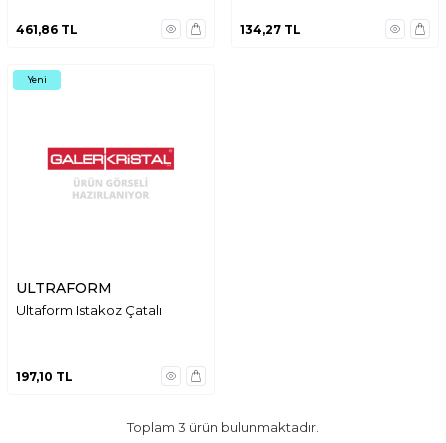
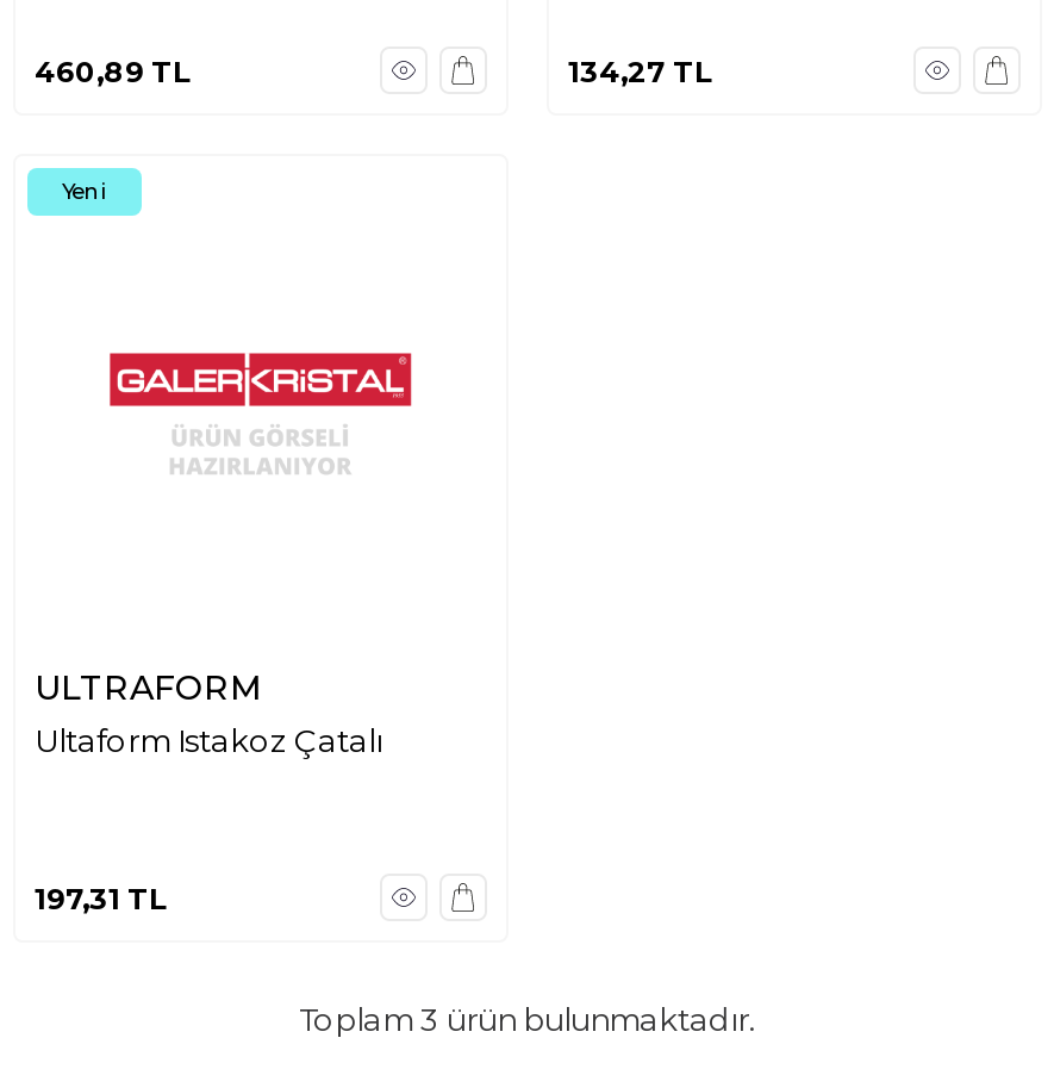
- 461,86 TL
+ 460,89 TL

- 197,10 TL
+ 197,31 TL
